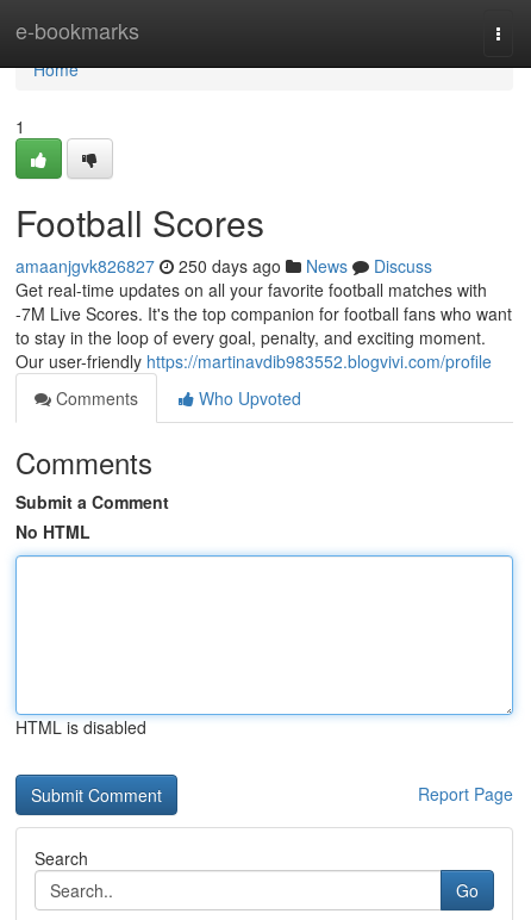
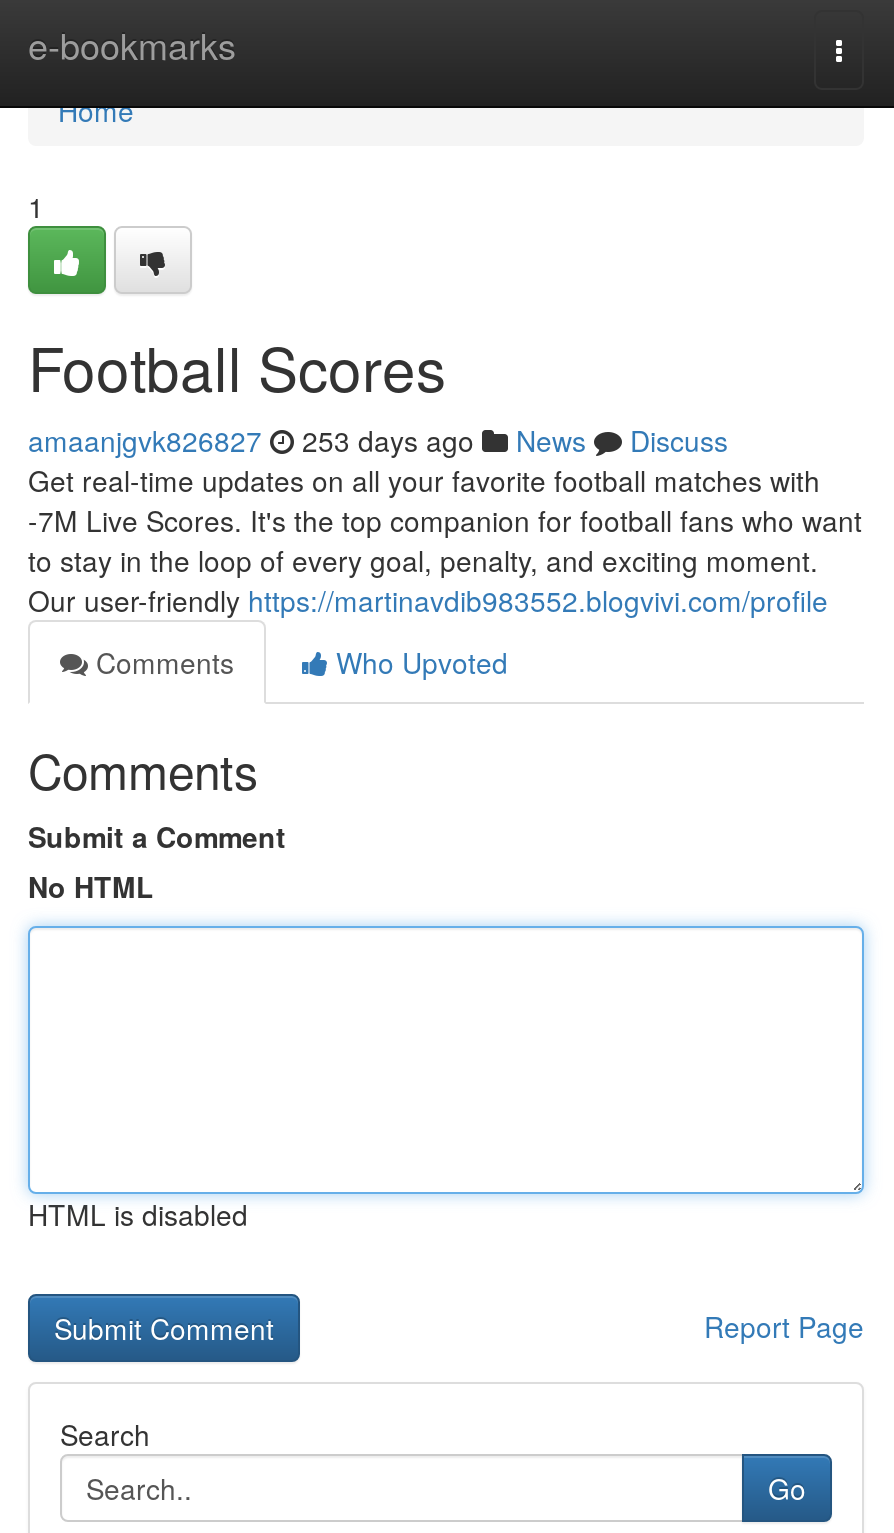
- amaanjgvk826827 250 days ago News Discuss
+ amaanjgvk826827 253 days ago News Discuss
